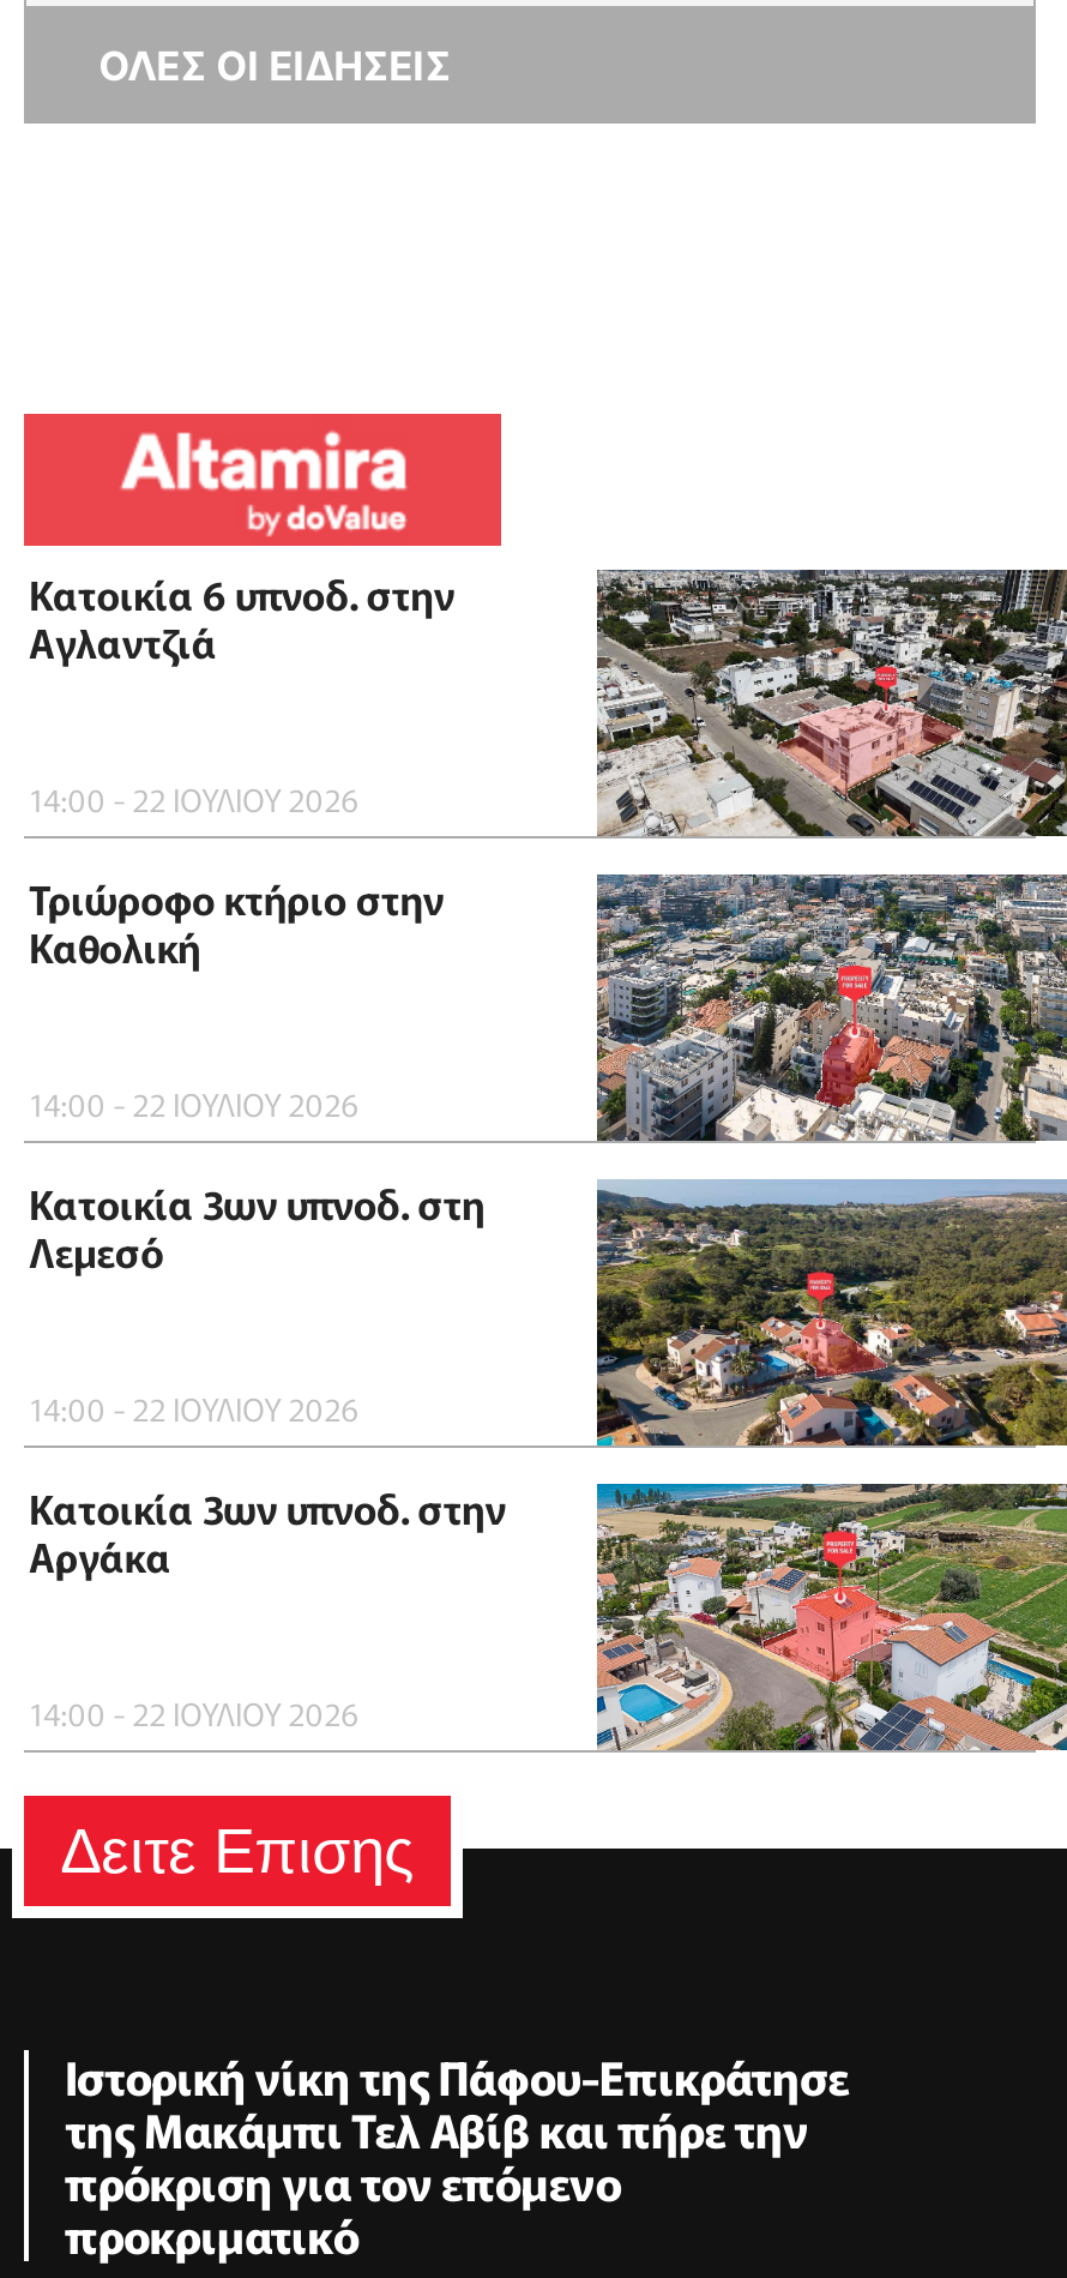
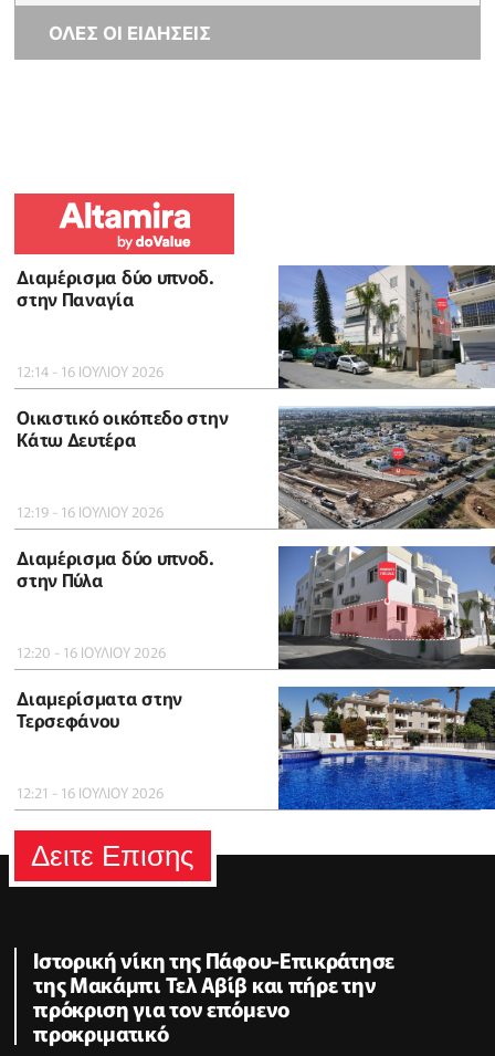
- Κατοικία 6 υπνοδ. στην
- Αγλαντζιά
+ Διαμέρισμα δύο υπνοδ.
+ στην Παναγία

- [image]
+ [image]

- 14:00 - 22 ΙΟΥΛΙΟΥ 2026
+ 12:14 - 16 ΙΟΥΛΙΟΥ 2026

- Τριώροφο κτήριο στην
- Καθολική
+ Οικιστικό οικόπεδο στην
+ Κάτω Δευτέρα

- [image]
+ [image]

- 14:00 - 22 ΙΟΥΛΙΟΥ 2026
+ 12:19 - 16 ΙΟΥΛΙΟΥ 2026

- Κατοικία 3ων υπνοδ. στη
- Λεμεσό
+ Διαμέρισμα δύο υπνοδ.
+ στην Πύλα

- [image]
+ [image]

- 14:00 - 22 ΙΟΥΛΙΟΥ 2026
+ 12:20 - 16 ΙΟΥΛΙΟΥ 2026

- Κατοικία 3ων υπνοδ. στην
- Αργάκα
+ Διαμερίσματα στην
+ Τερσεφάνου

- [image]
+ [image]

- 14:00 - 22 ΙΟΥΛΙΟΥ 2026
+ 12:21 - 16 ΙΟΥΛΙΟΥ 2026
